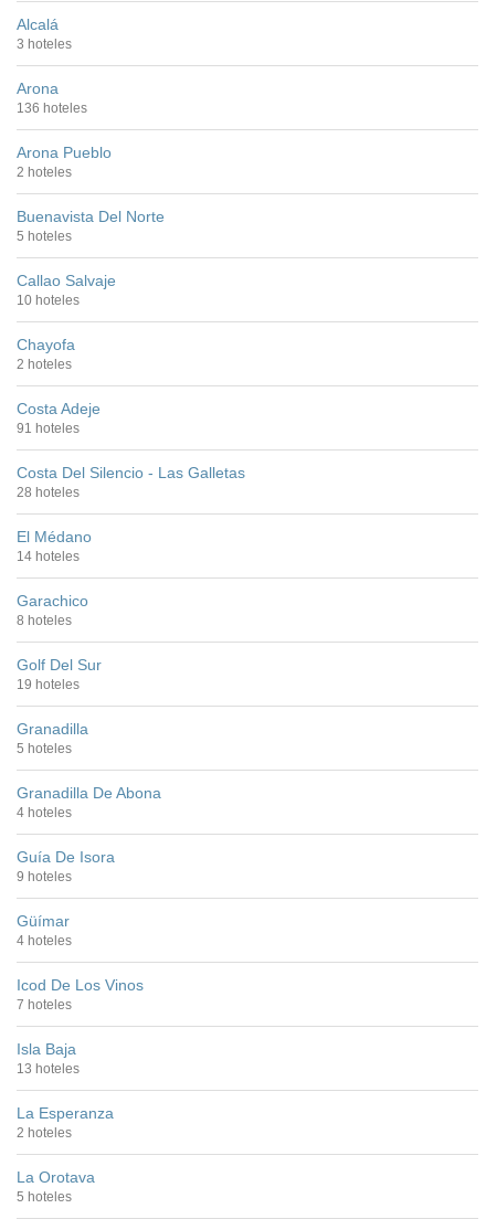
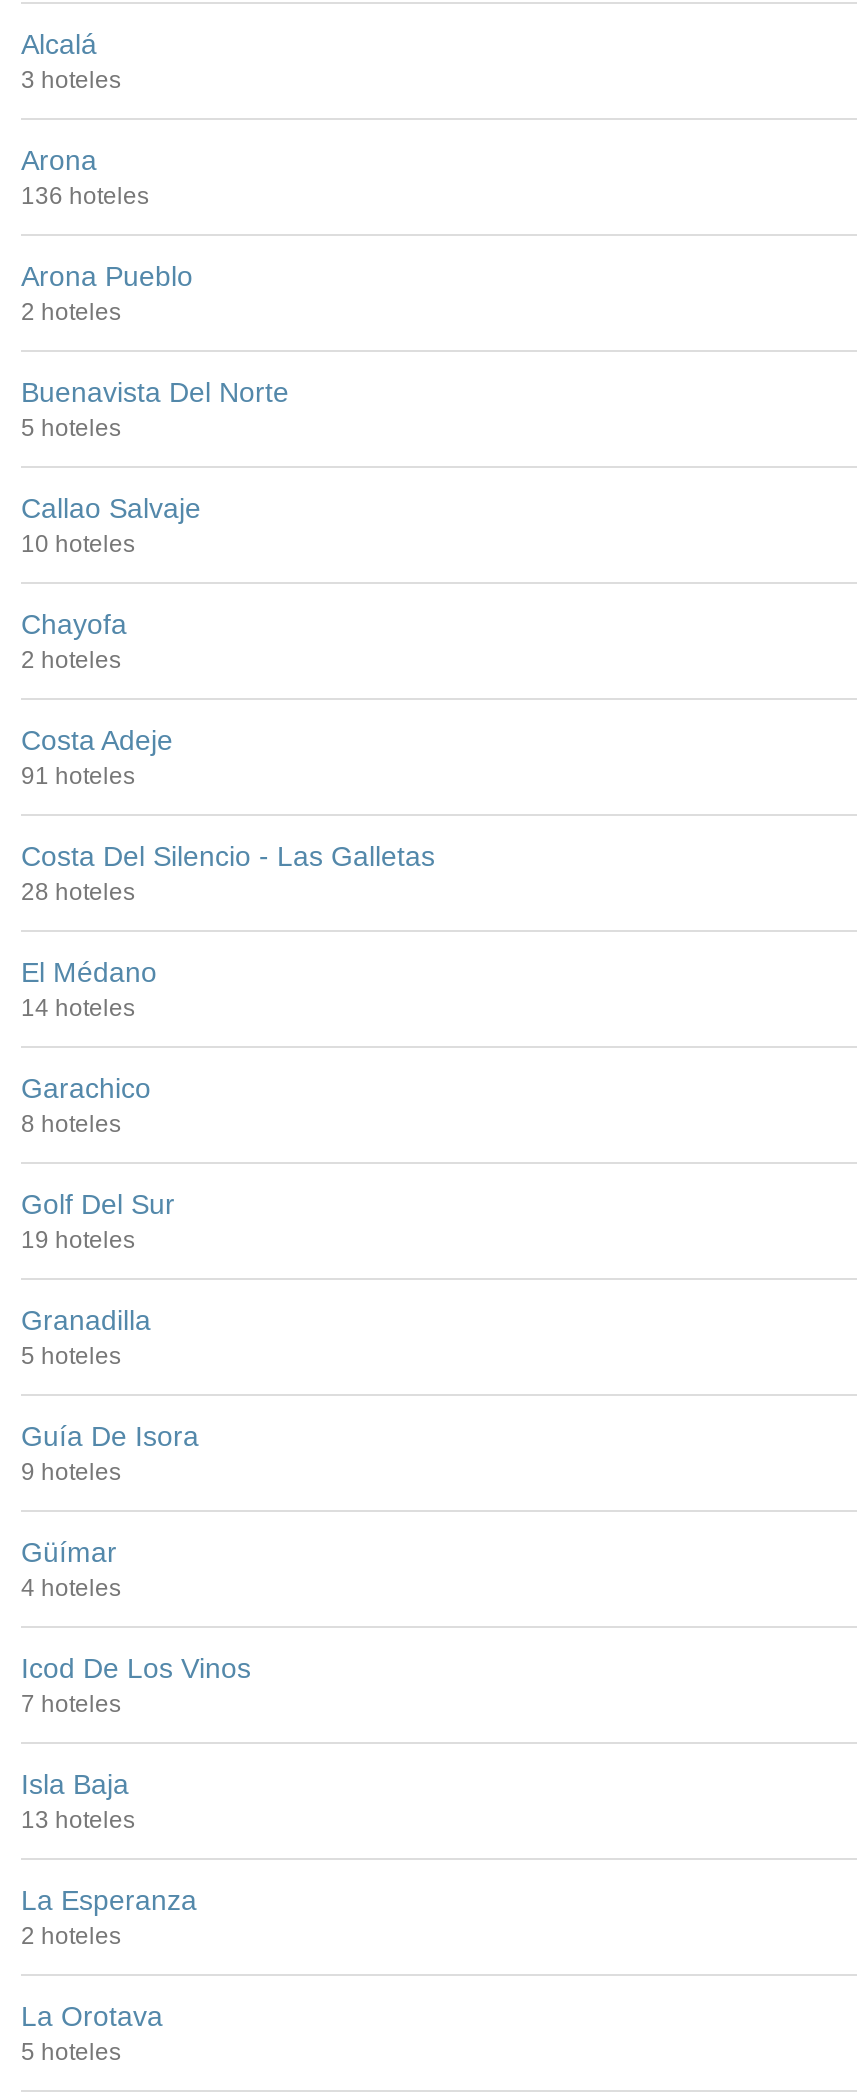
- Granadilla De Abona
- 4 hoteles
